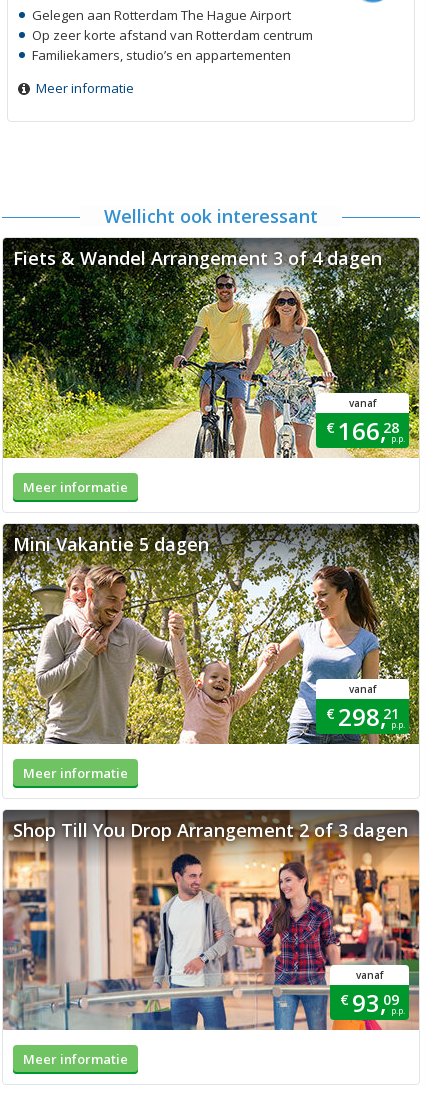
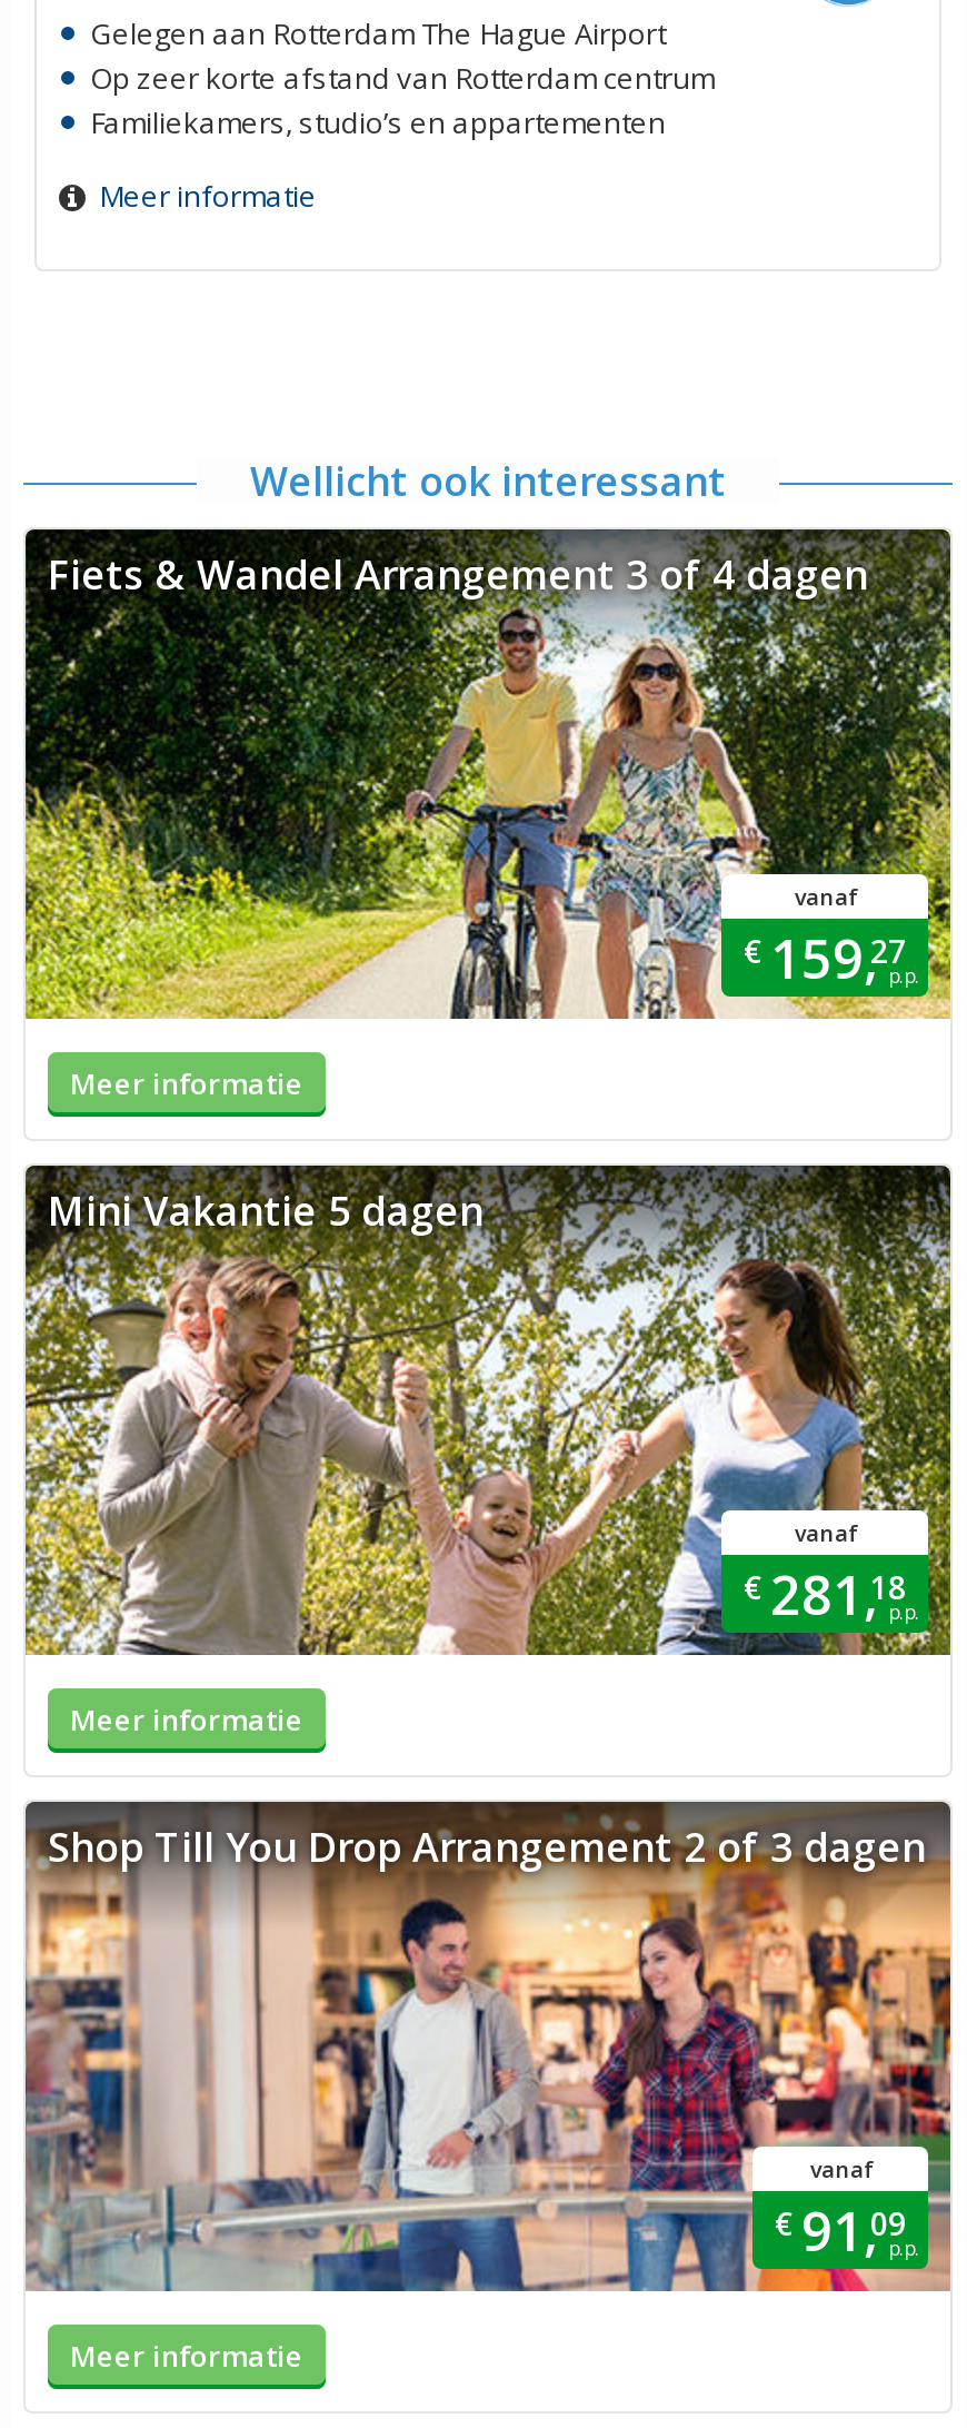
- € 166,
+ € 159,

- 28
+ 27

- € 298,
+ € 281,

- 21
+ 18

- € 93, 09 p.p.
+ € 91, 09 p.p.
